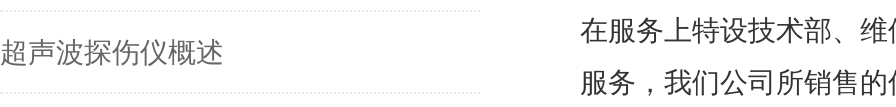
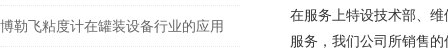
- 超声波探伤仪概述
+ 博勒飞粘度计在罐装设备行业的应用
